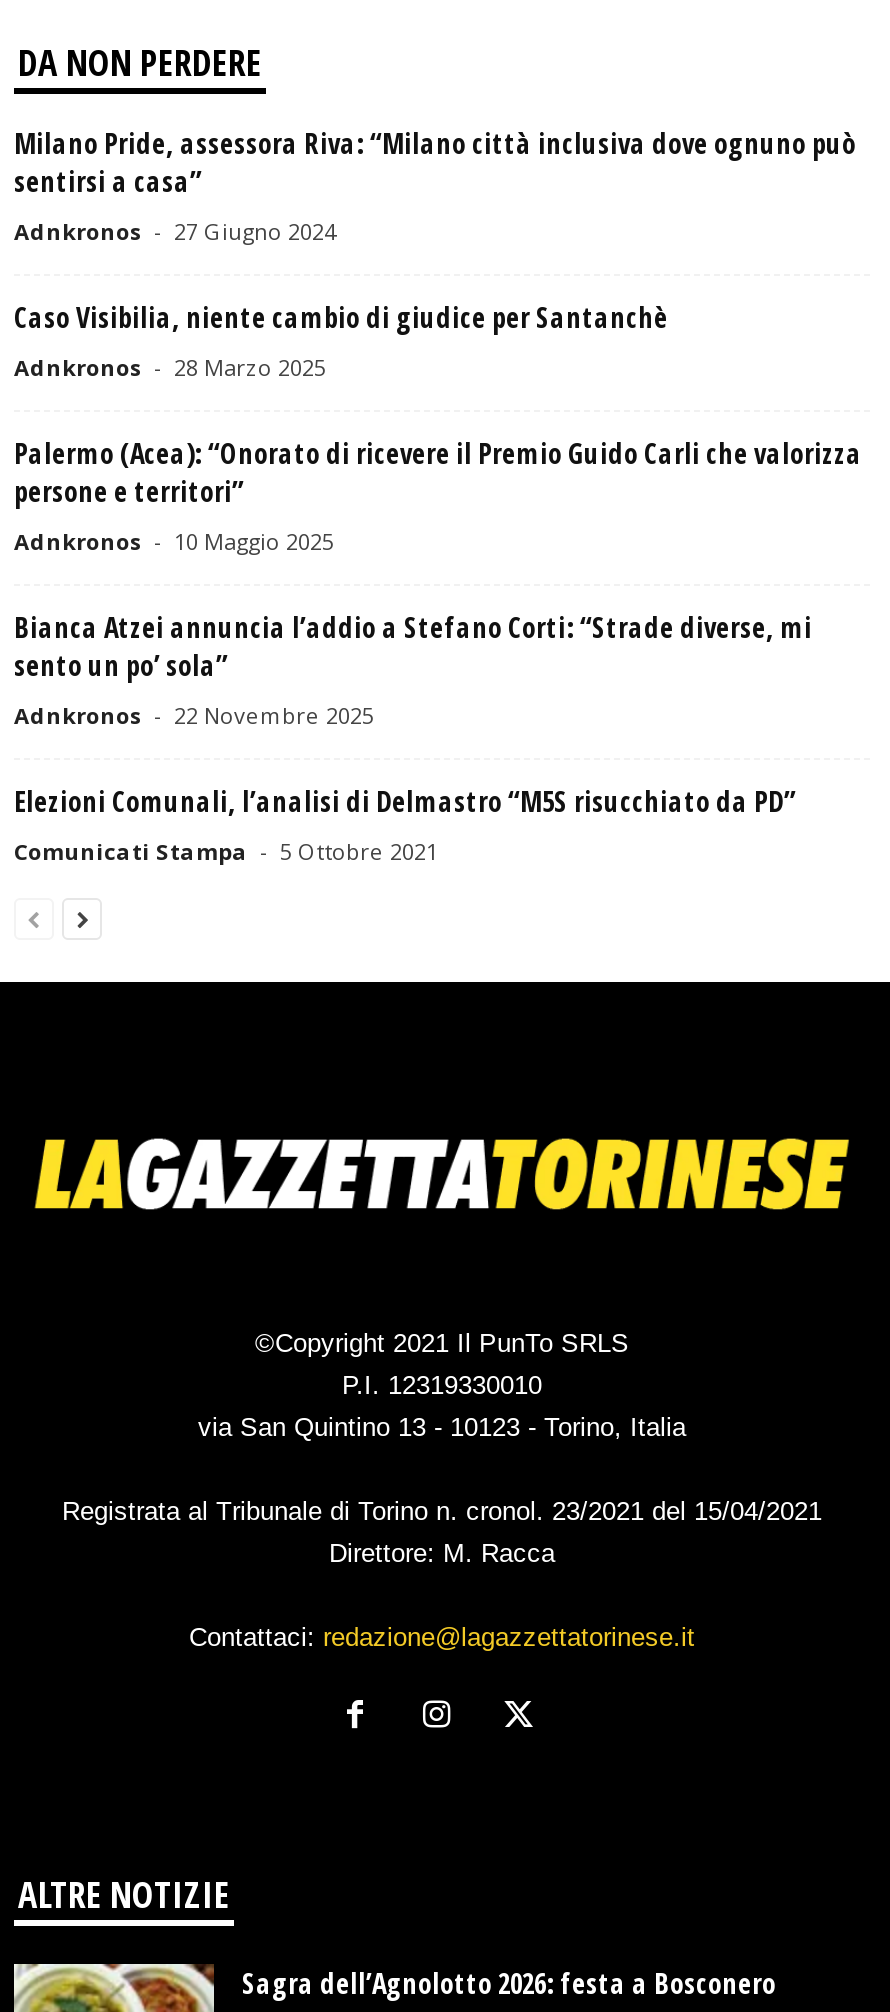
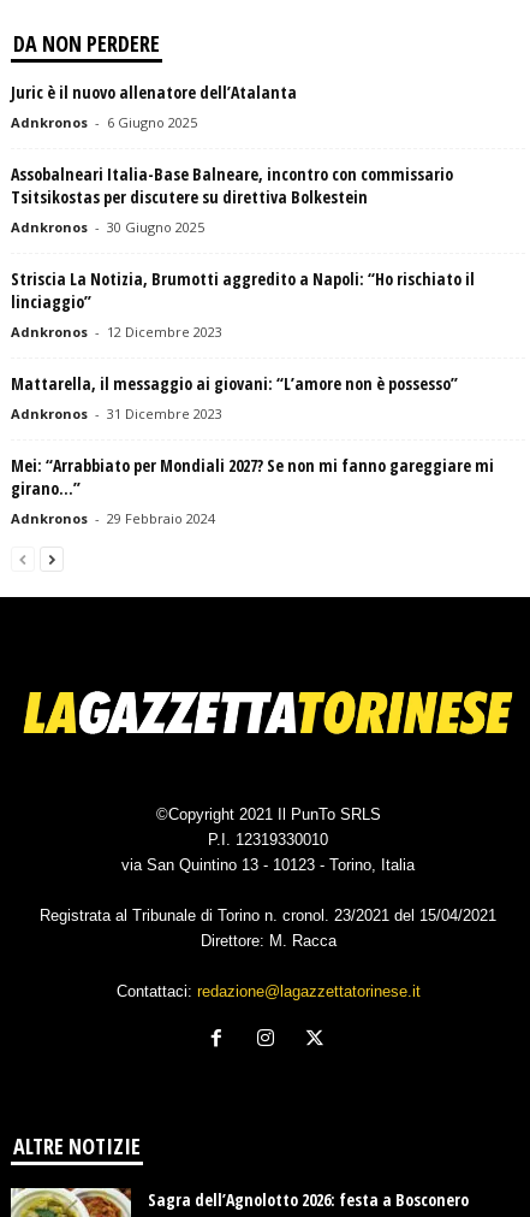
- Milano Pride, assessora Riva: “Milano città inclusiva dove ognuno può
- sentirsi a casa”
- Adnkronos - 27 Giugno 2024
+ Juric è il nuovo allenatore dell’Atalanta
+ Adnkronos - 6 Giugno 2025

- Caso Visibilia, niente cambio di giudice per Santanchè
- Adnkronos - 28 Marzo 2025
+ Assobalneari Italia-Base Balneare, incontro con commissario
+ Tsitsikostas per discutere su direttiva Bolkestein
+ Adnkronos - 30 Giugno 2025

- Palermo (Acea): “Onorato di ricevere il Premio Guido Carli che valorizza
- persone e territori”
- Adnkronos - 10 Maggio 2025
+ Striscia La Notizia, Brumotti aggredito a Napoli: “Ho rischiato il
+ linciaggio”
+ Adnkronos - 12 Dicembre 2023

- Bianca Atzei annuncia l’addio a Stefano Corti: “Strade diverse, mi
- sento un po’ sola”
- Adnkronos - 22 Novembre 2025
+ Mattarella, il messaggio ai giovani: “L’amore non è possesso”
+ Adnkronos - 31 Dicembre 2023

- Elezioni Comunali, l’analisi di Delmastro “M5S risucchiato da PD”
- Comunicati Stampa - 5 Ottobre 2021
+ Mei: “Arrabbiato per Mondiali 2027? Se non mi fanno gareggiare mi
+ girano…”
+ Adnkronos - 29 Febbraio 2024
